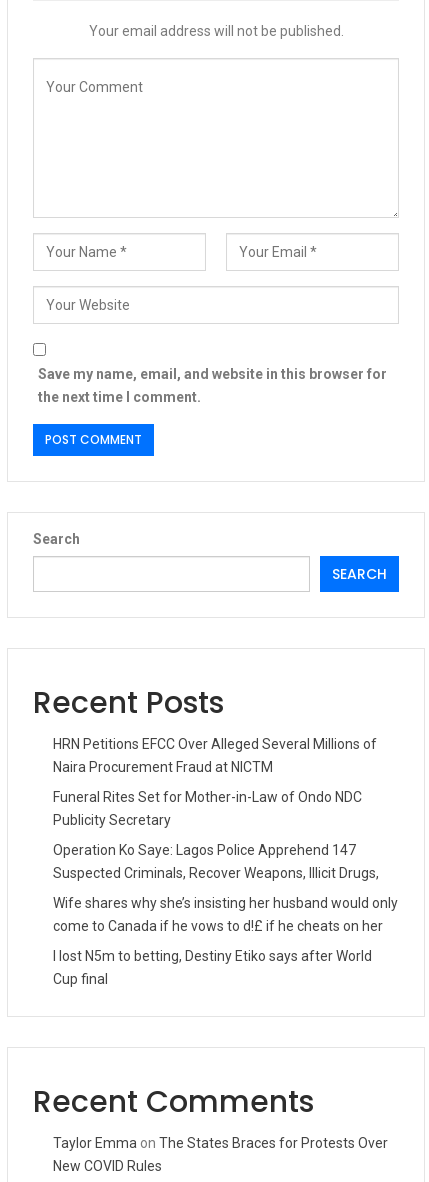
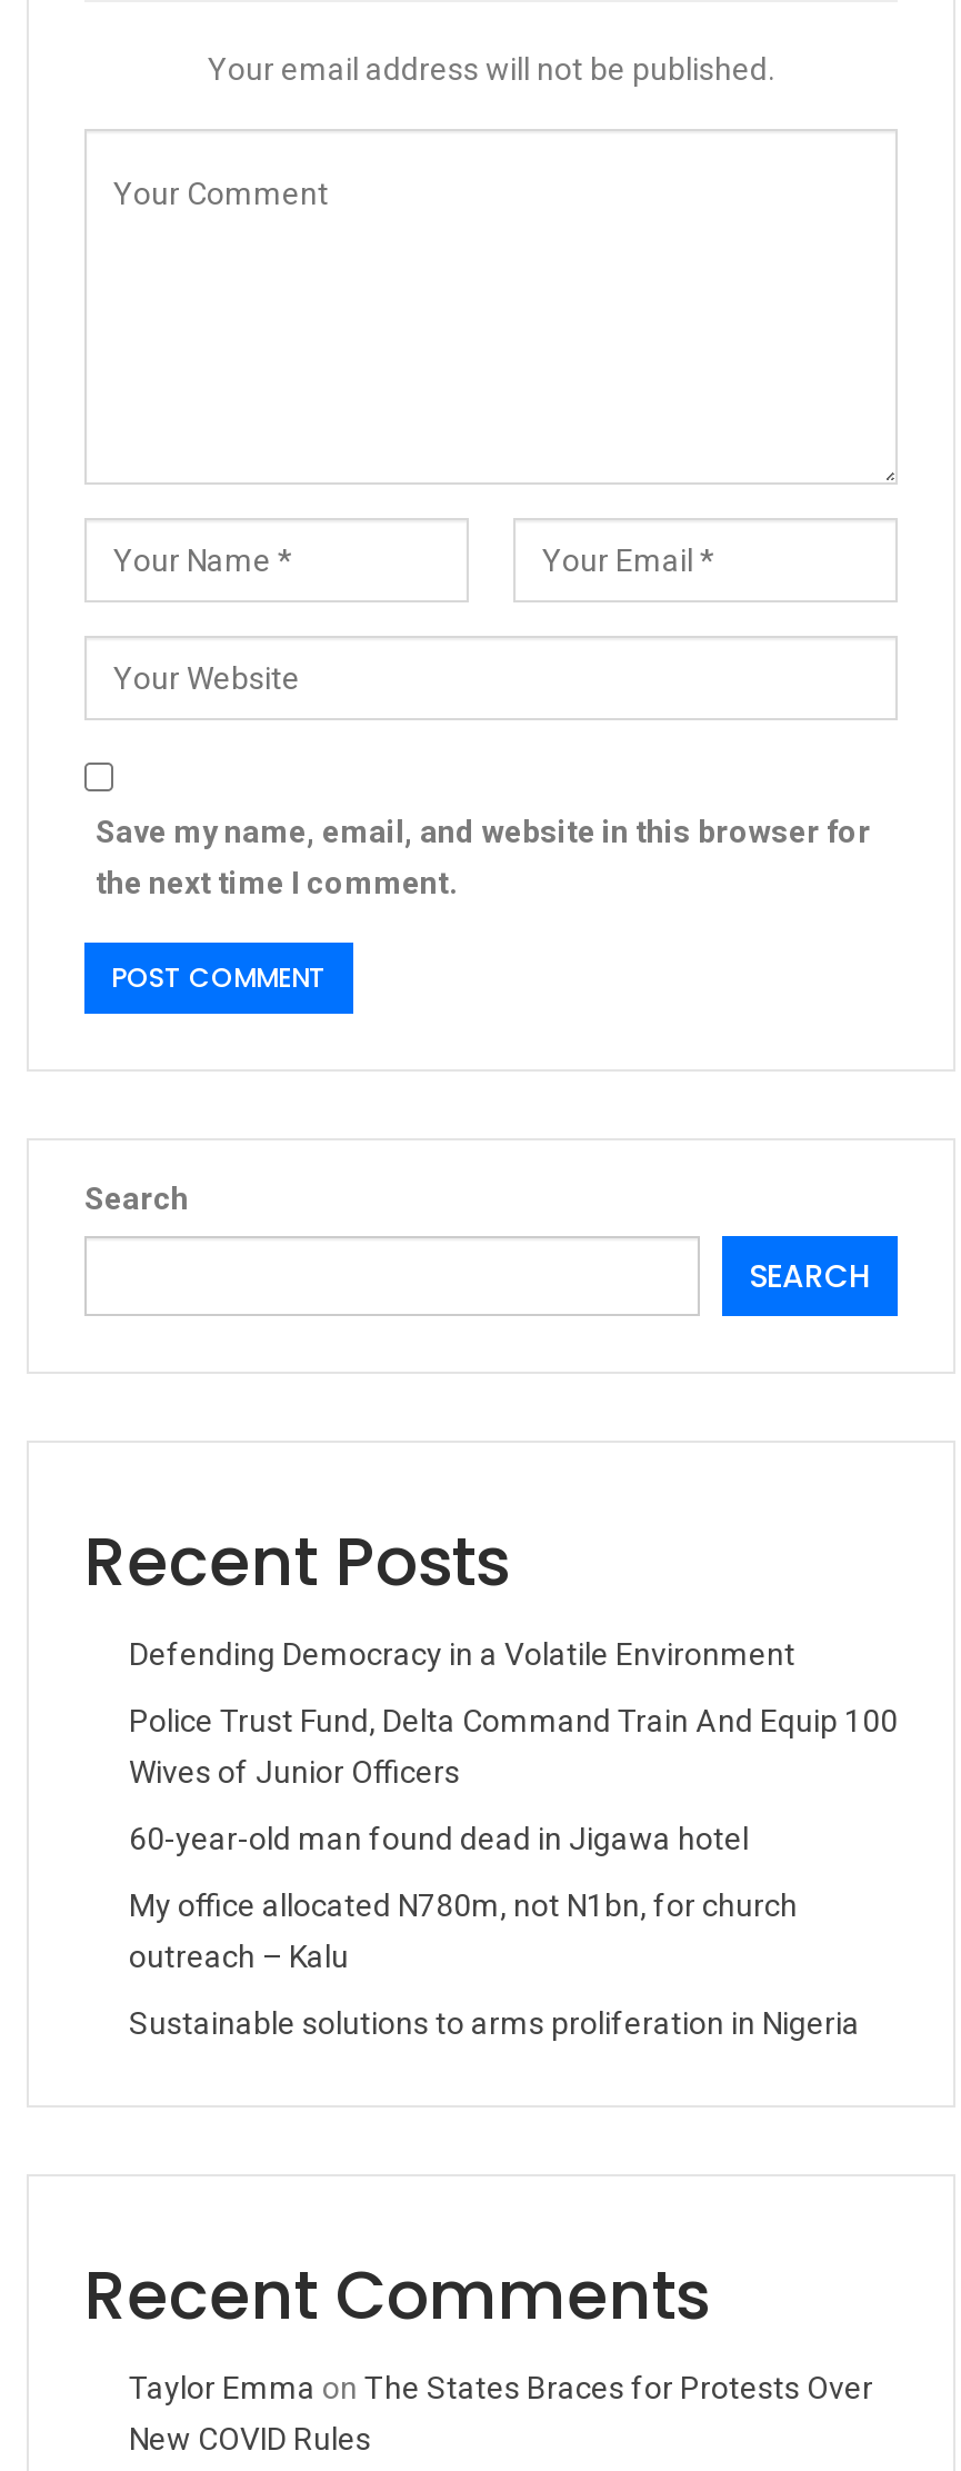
- HRN Petitions EFCC Over Alleged Several Millions of
- Naira Procurement Fraud at NICTM
+ Defending Democracy in a Volatile Environment

- Funeral Rites Set for Mother-in-Law of Ondo NDC
- Publicity Secretary
+ Police Trust Fund, Delta Command Train And Equip 100
+ Wives of Junior Officers

- Operation Ko Saye: Lagos Police Apprehend 147
- Suspected Criminals, Recover Weapons, Illicit Drugs,
+ 60-year-old man found dead in Jigawa hotel

- Wife shares why she’s insisting her husband would only
- come to Canada if he vows to d!£ if he cheats on her
+ My office allocated N780m, not N1bn, for church
+ outreach – Kalu

- I lost N5m to betting, Destiny Etiko says after World
- Cup final
+ Sustainable solutions to arms proliferation in Nigeria
